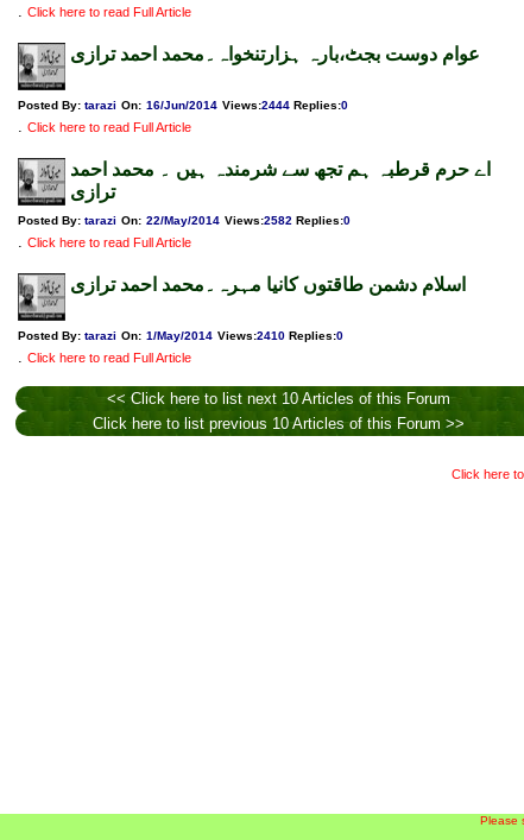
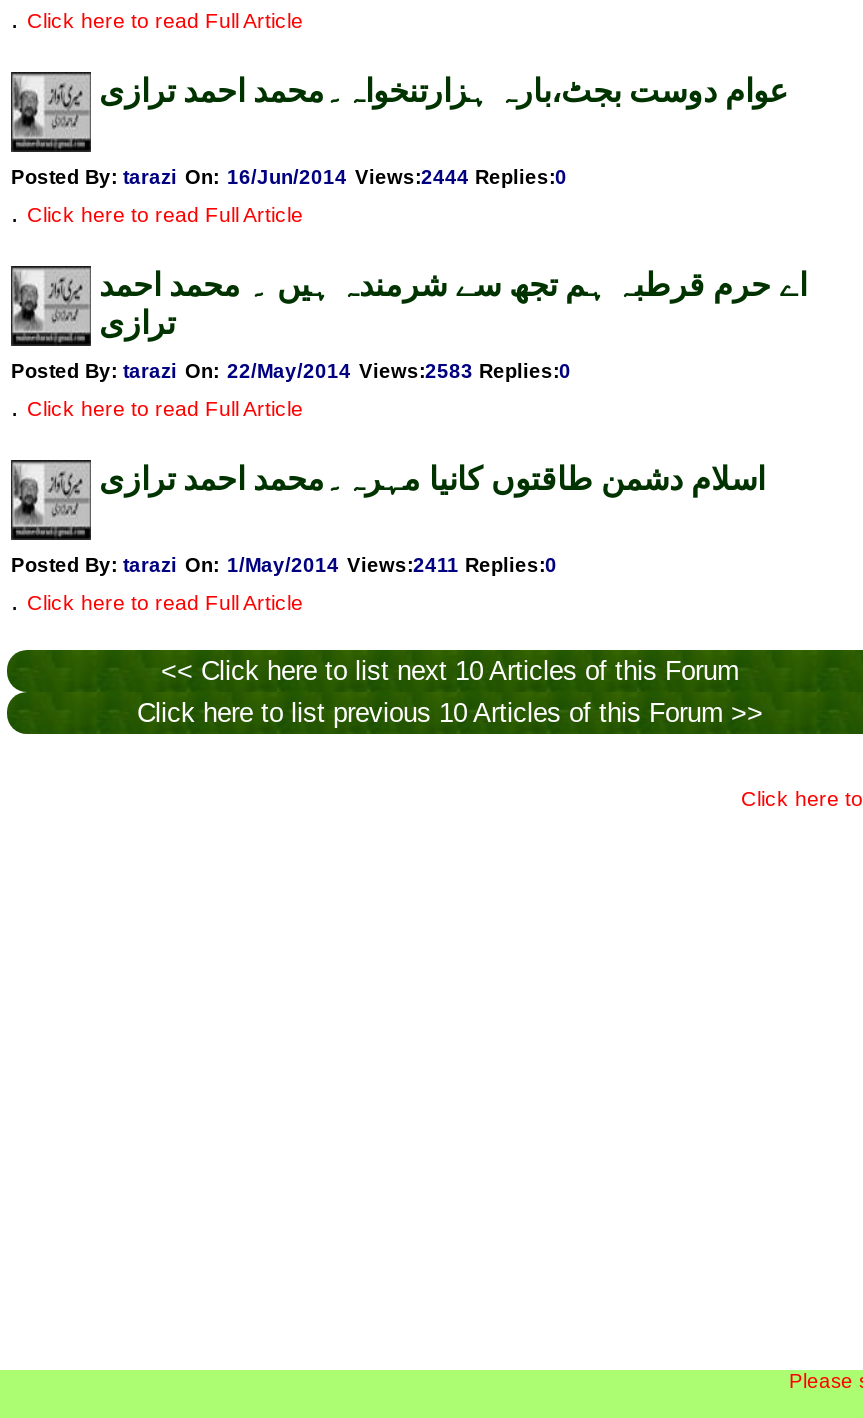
- Posted By: tarazi On: 22/May/2014 Views: 2582 Replies: 0
+ Posted By: tarazi On: 22/May/2014 Views: 2583 Replies: 0

- Posted By: tarazi On: 1/May/2014 Views: 2410 Replies: 0
+ Posted By: tarazi On: 1/May/2014 Views: 2411 Replies: 0
